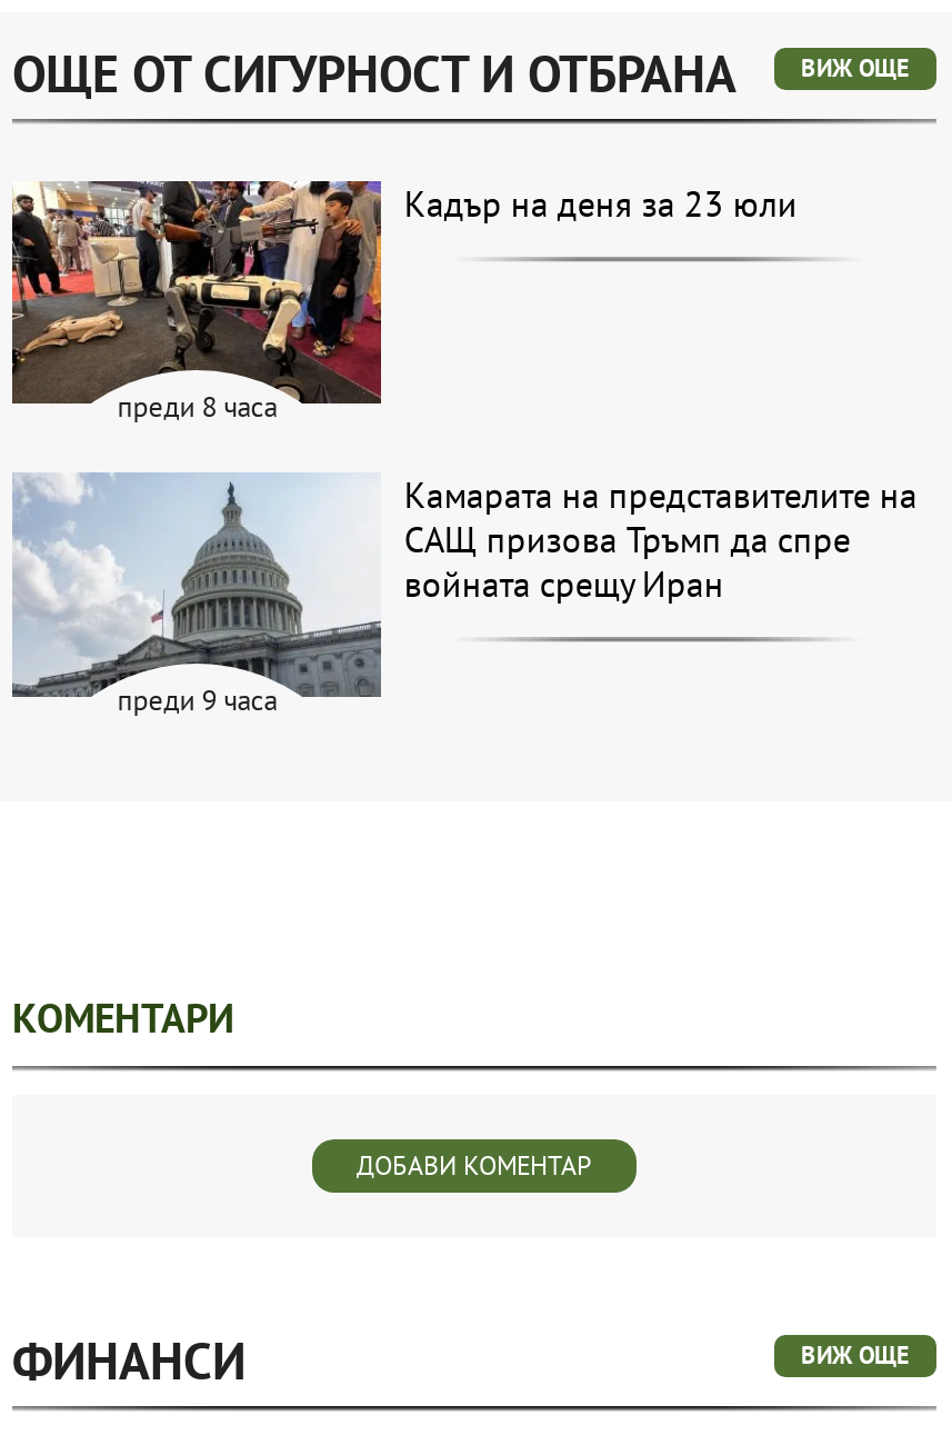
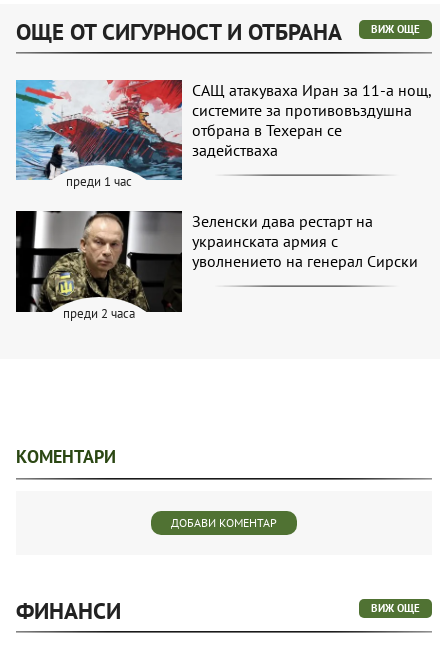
- [image]
- преди 8 часа
+ [image]
+ преди 1 час

- Кадър на деня за 23 юли
+ САЩ атакуваха Иран за 11-а нощ,
+ системите за противовъздушна
+ отбрана в Техеран се
+ задействаха

- [image]
- преди 9 часа
+ [image]
+ преди 2 часа

- Камарата на представителите на
- САЩ призова Тръмп да спре
- войната срещу Иран
+ Зеленски дава рестарт на
+ украинската армия с
+ уволнението на генерал Сирски
